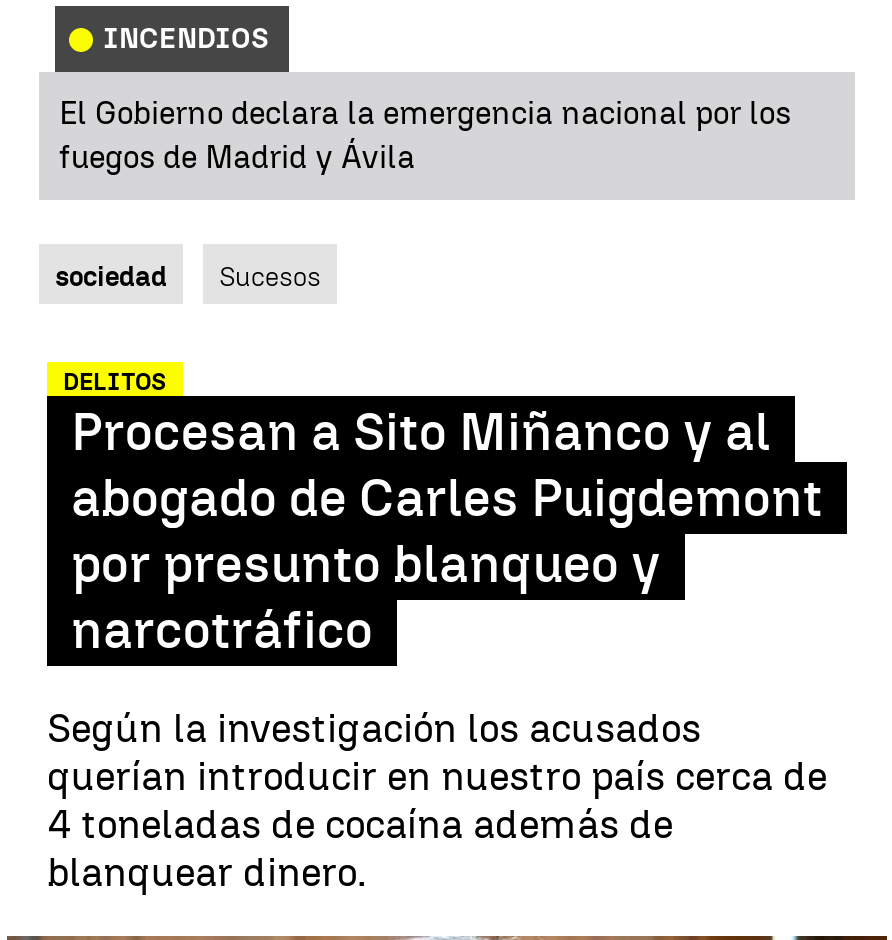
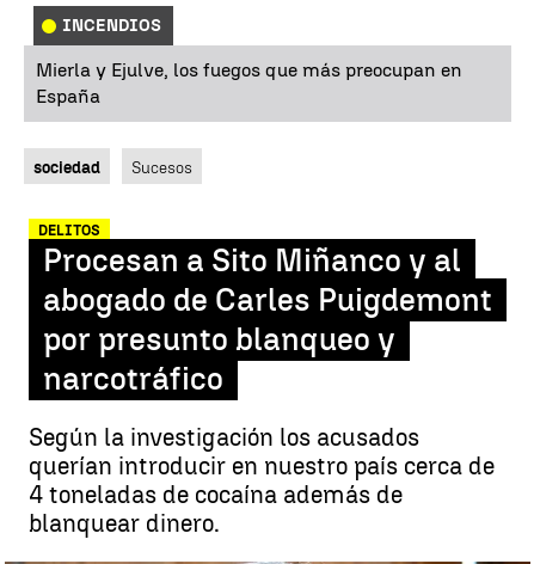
- El Gobierno declara la emergencia nacional por los
- fuegos de Madrid y Ávila
+ Mierla y Ejulve, los fuegos que más preocupan en
+ España
